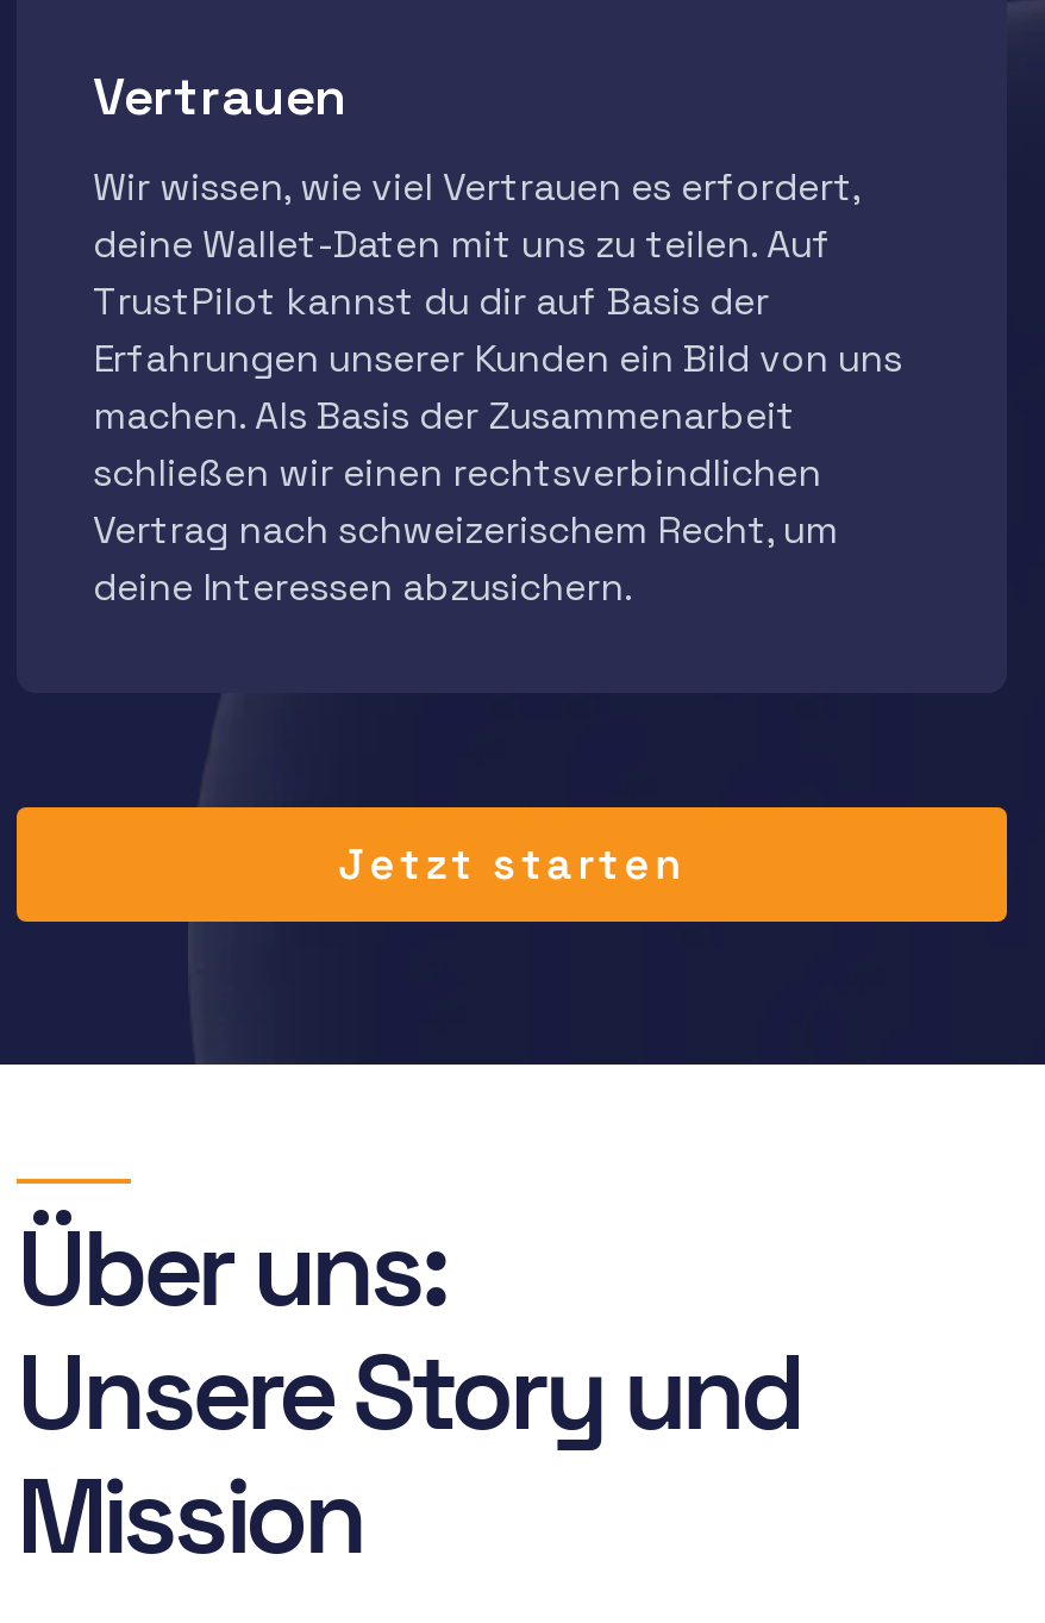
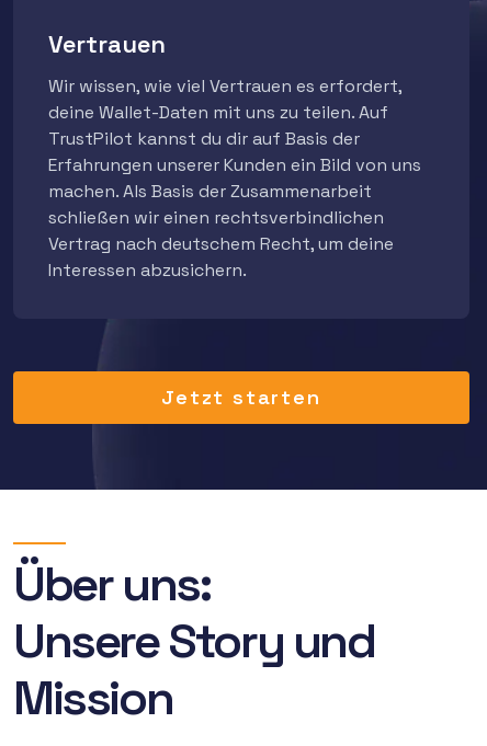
- Vertrag nach schweizerischem Recht, um
- deine Interessen abzusichern.
+ Vertrag nach deutschem Recht, um deine
+ Interessen abzusichern.
